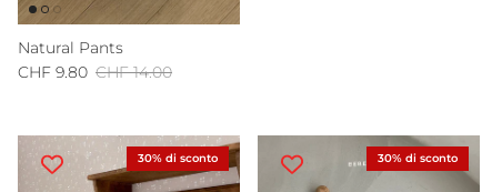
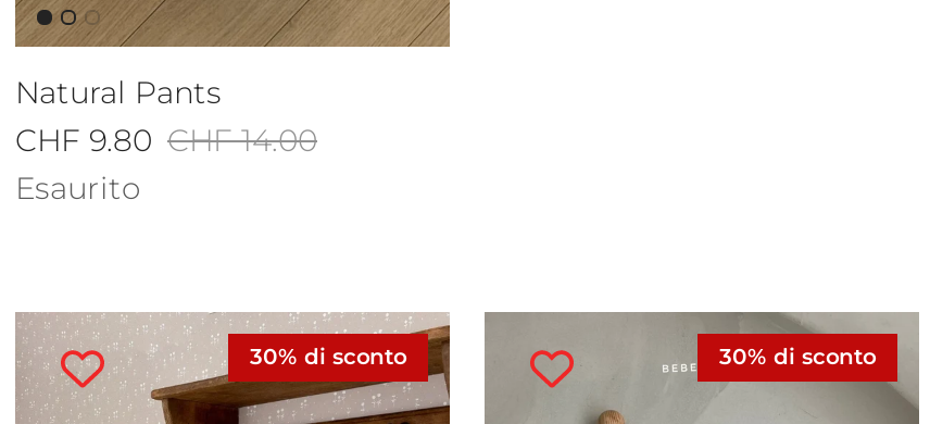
+ Esaurito
